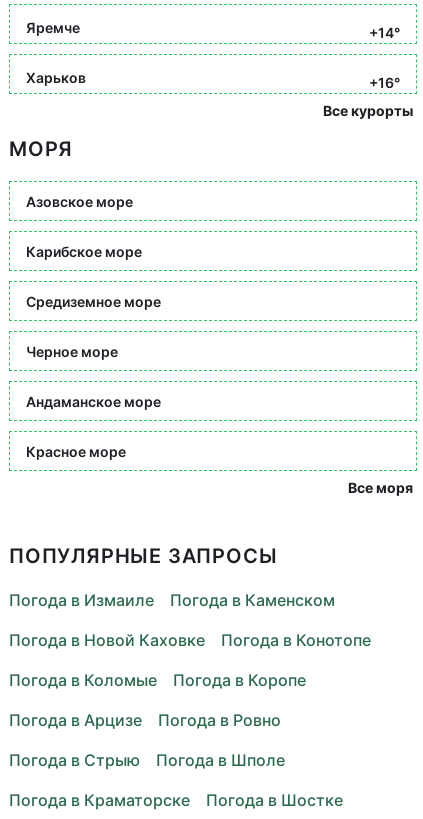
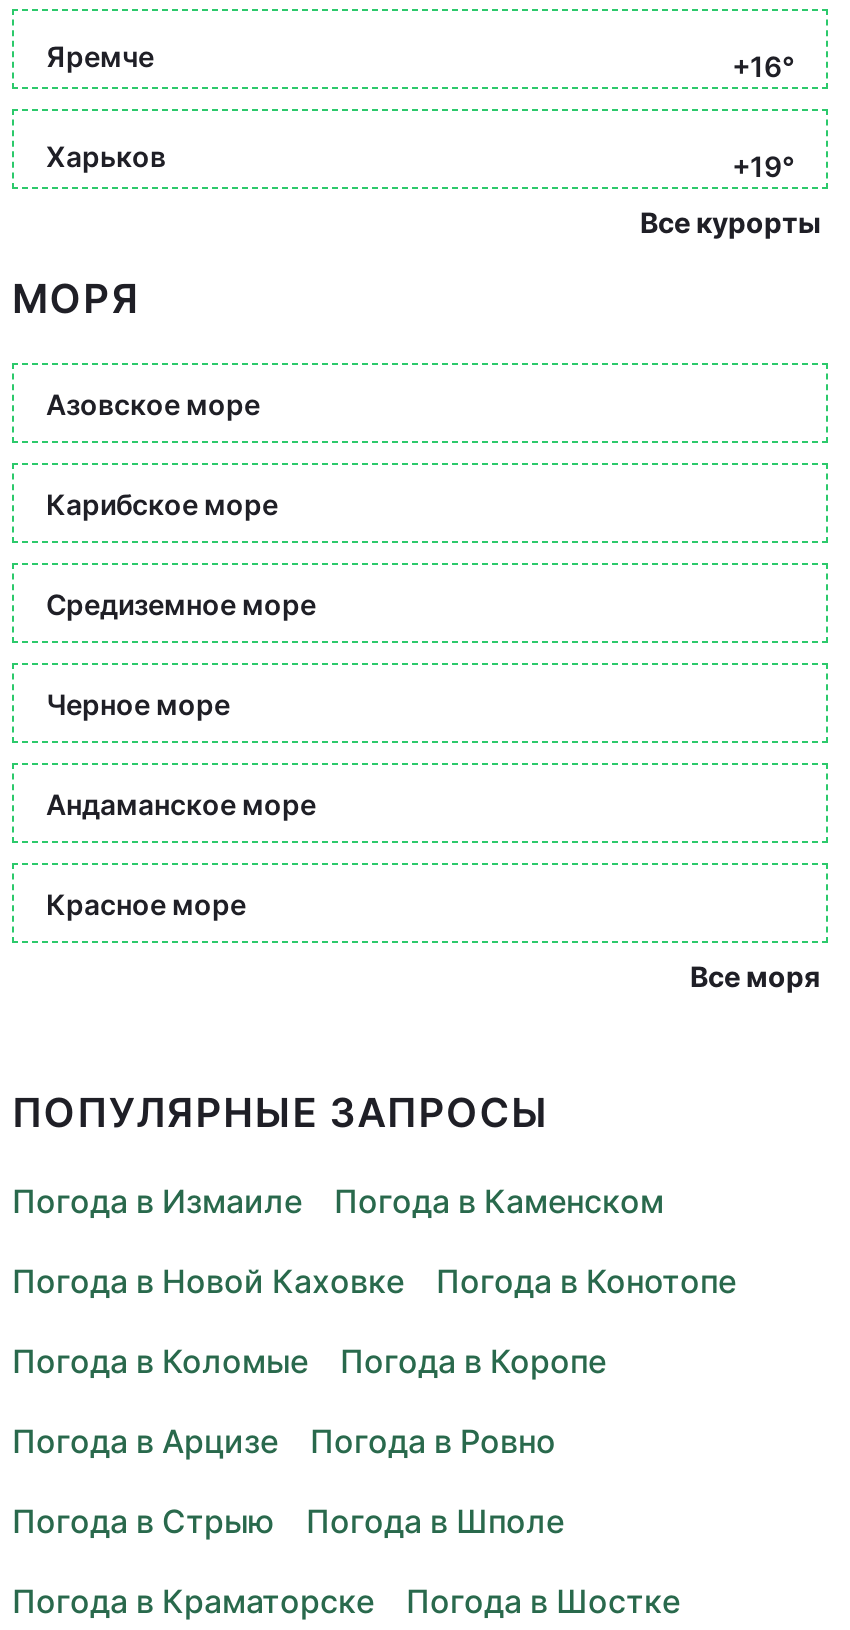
- +14°
+ +16°

- +16°
+ +19°
